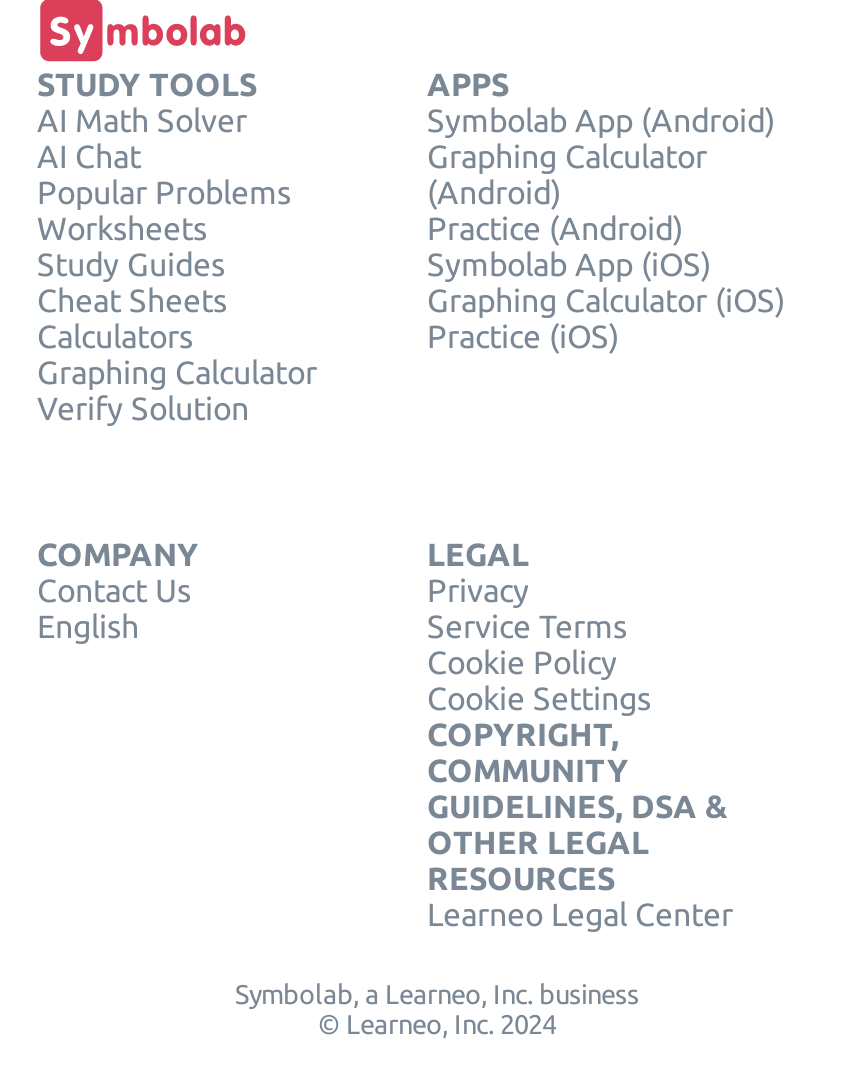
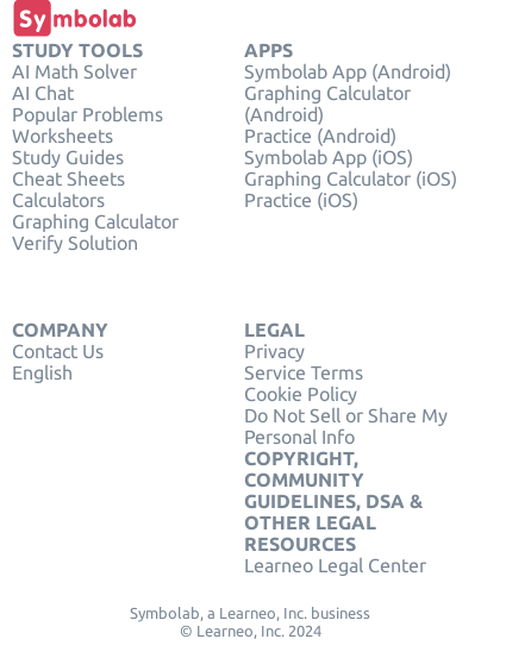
- Cookie Settings
+ Do Not Sell or Share My
+ Personal Info
